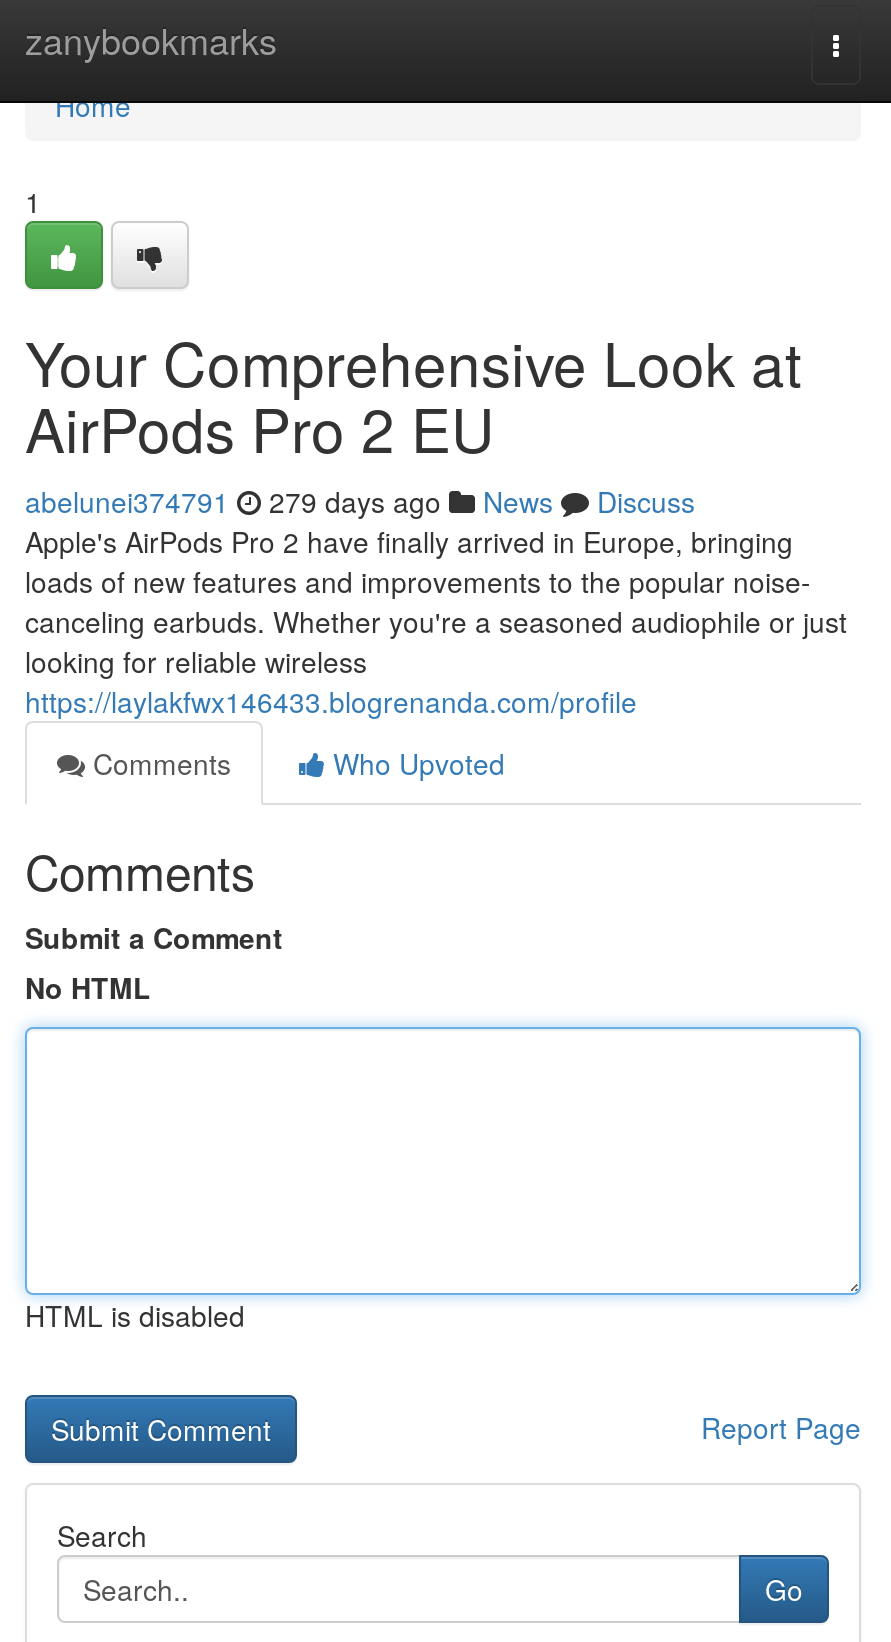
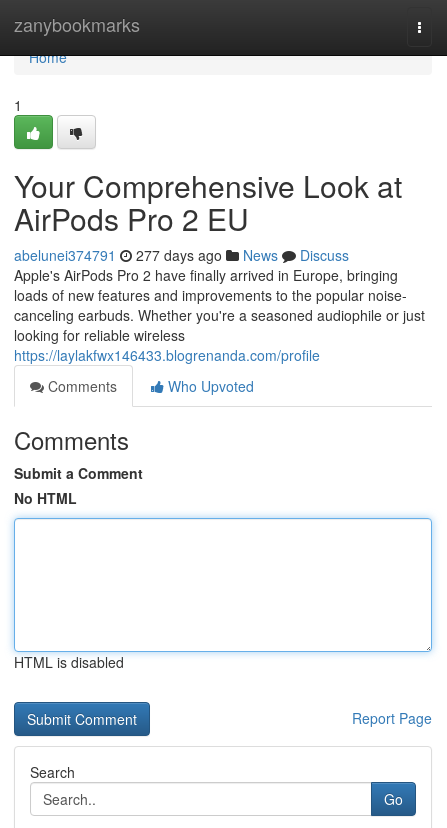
- abelunei374791 279 days ago News Discuss
+ abelunei374791 277 days ago News Discuss
